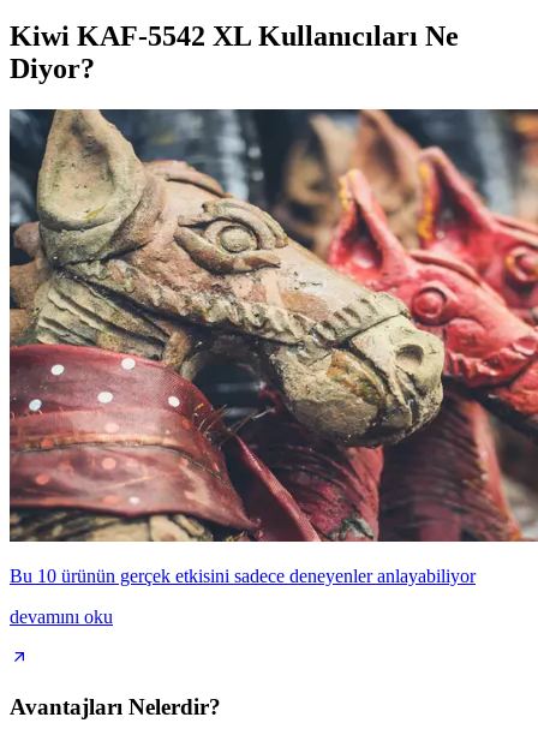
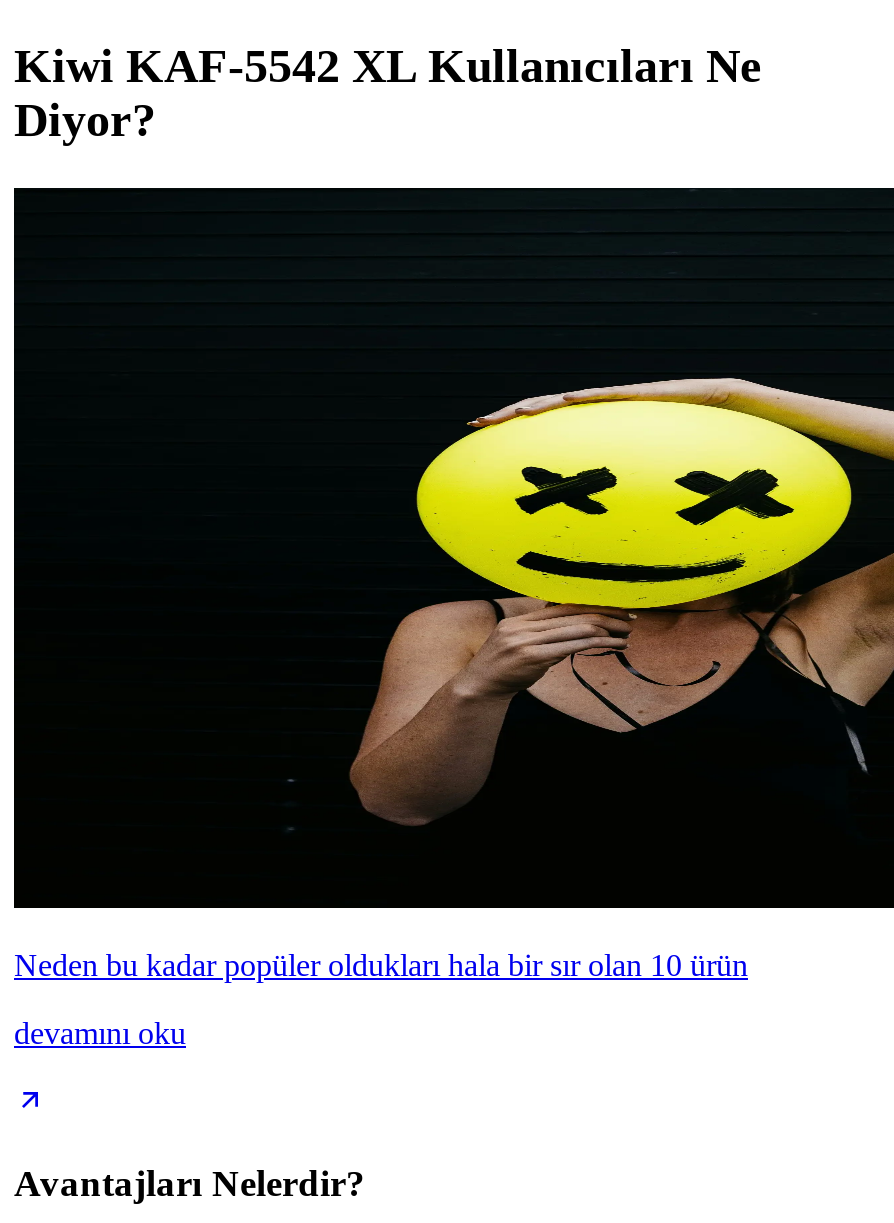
- [image]
- Bu 10 ürünün gerçek etkisini sadece deneyenler anlayabiliyor
+ [image]
+ Neden bu kadar popüler oldukları hala bir sır olan 10 ürün
